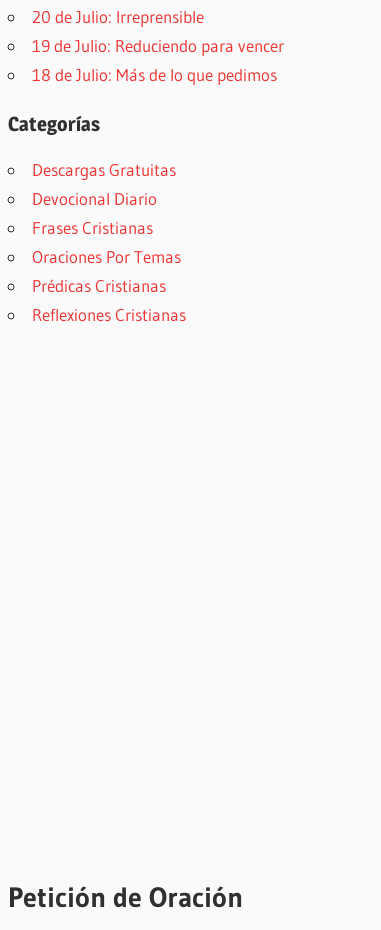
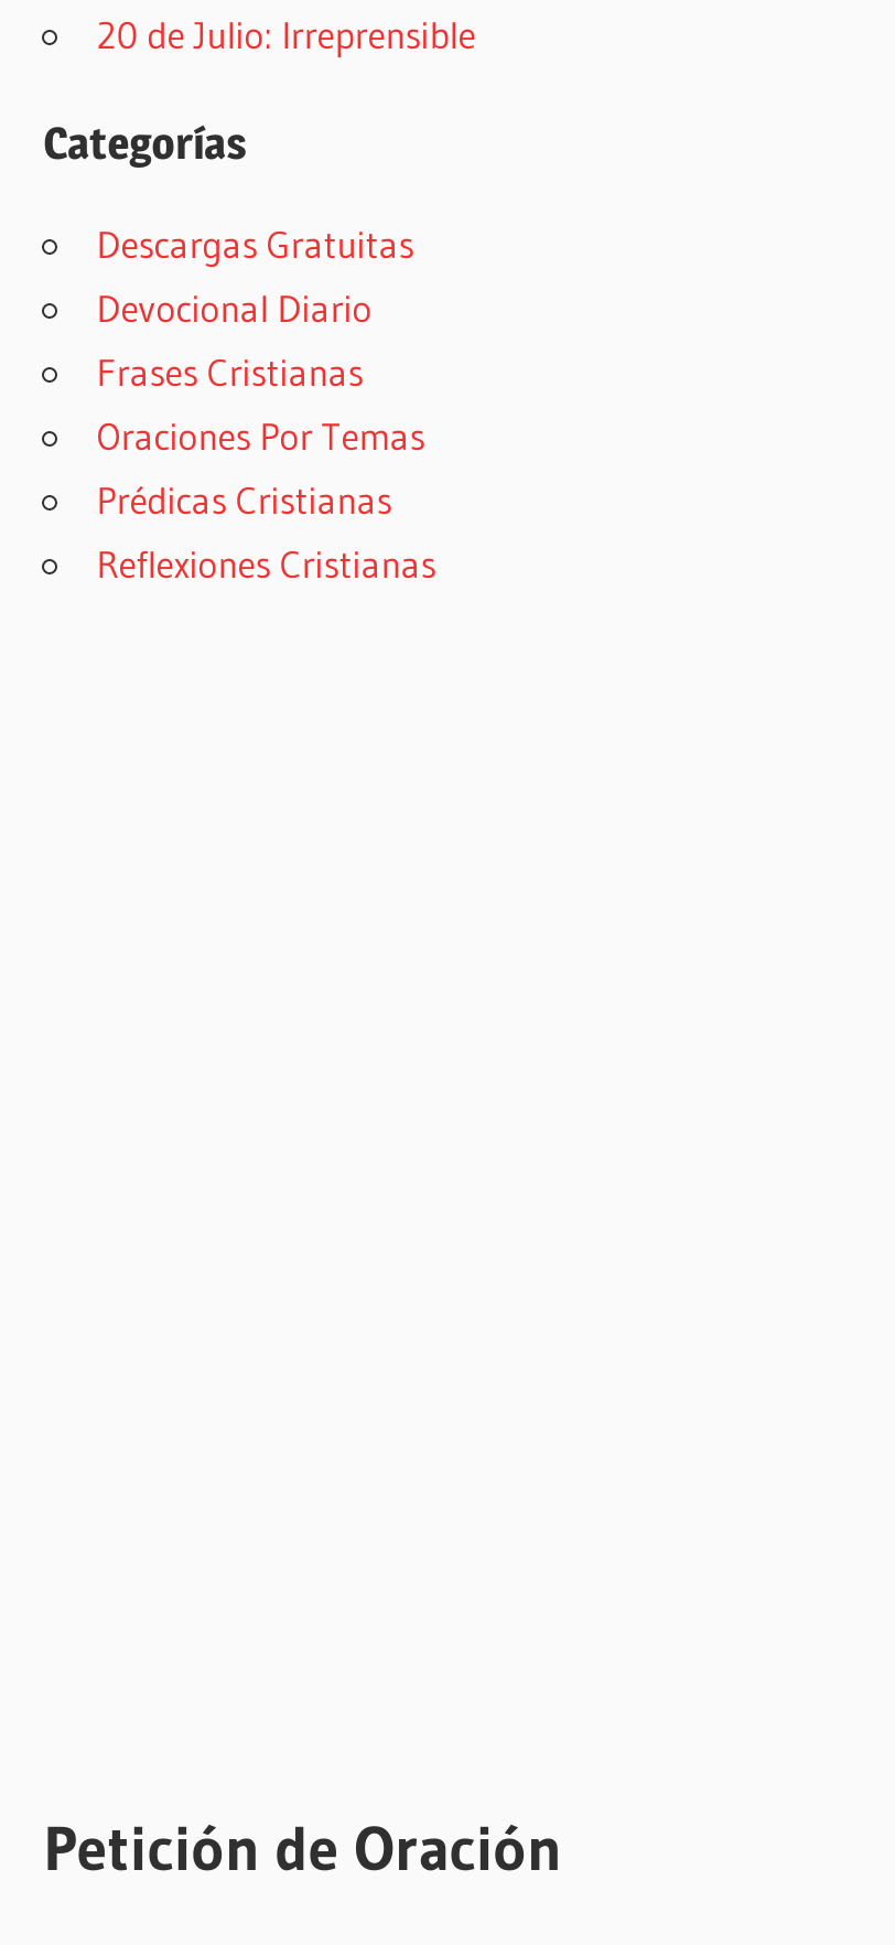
- 19 de Julio: Reduciendo para vencer
- 18 de Julio: Más de lo que pedimos
